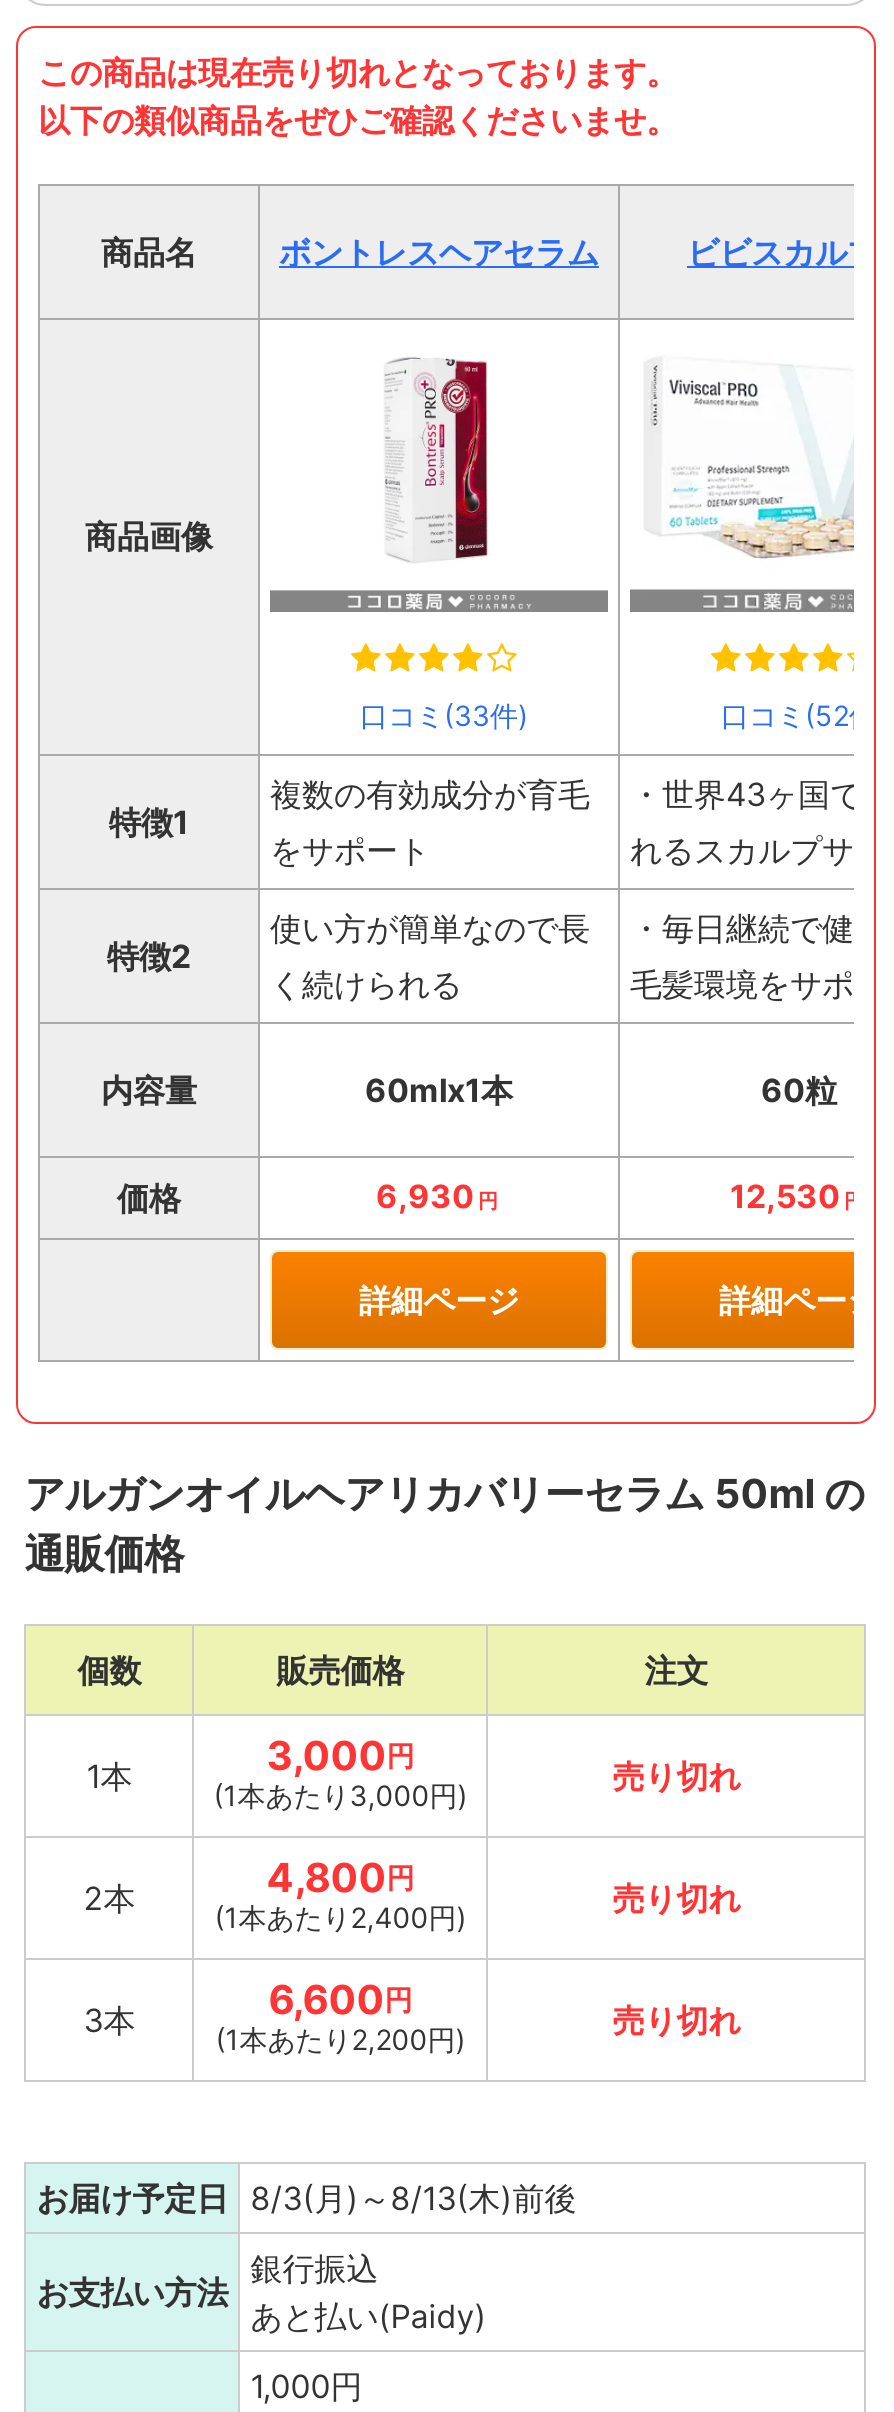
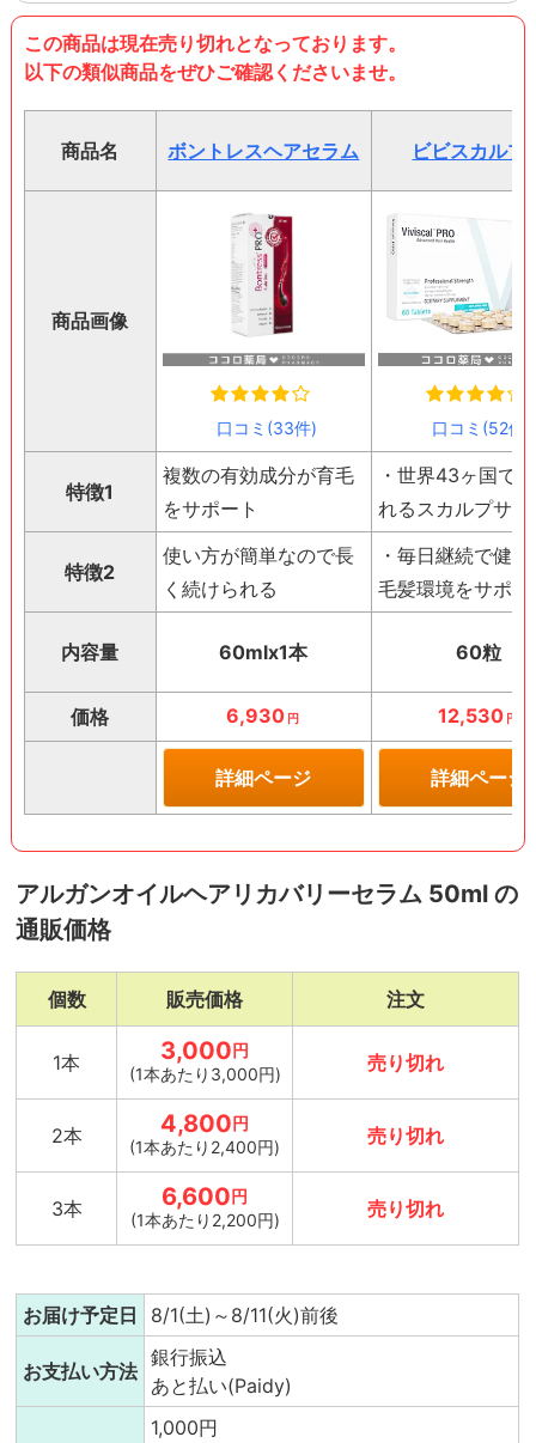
- お届け予定日 8/3(月)～8/13(木)前後
+ お届け予定日 8/1(土)～8/11(火)前後
